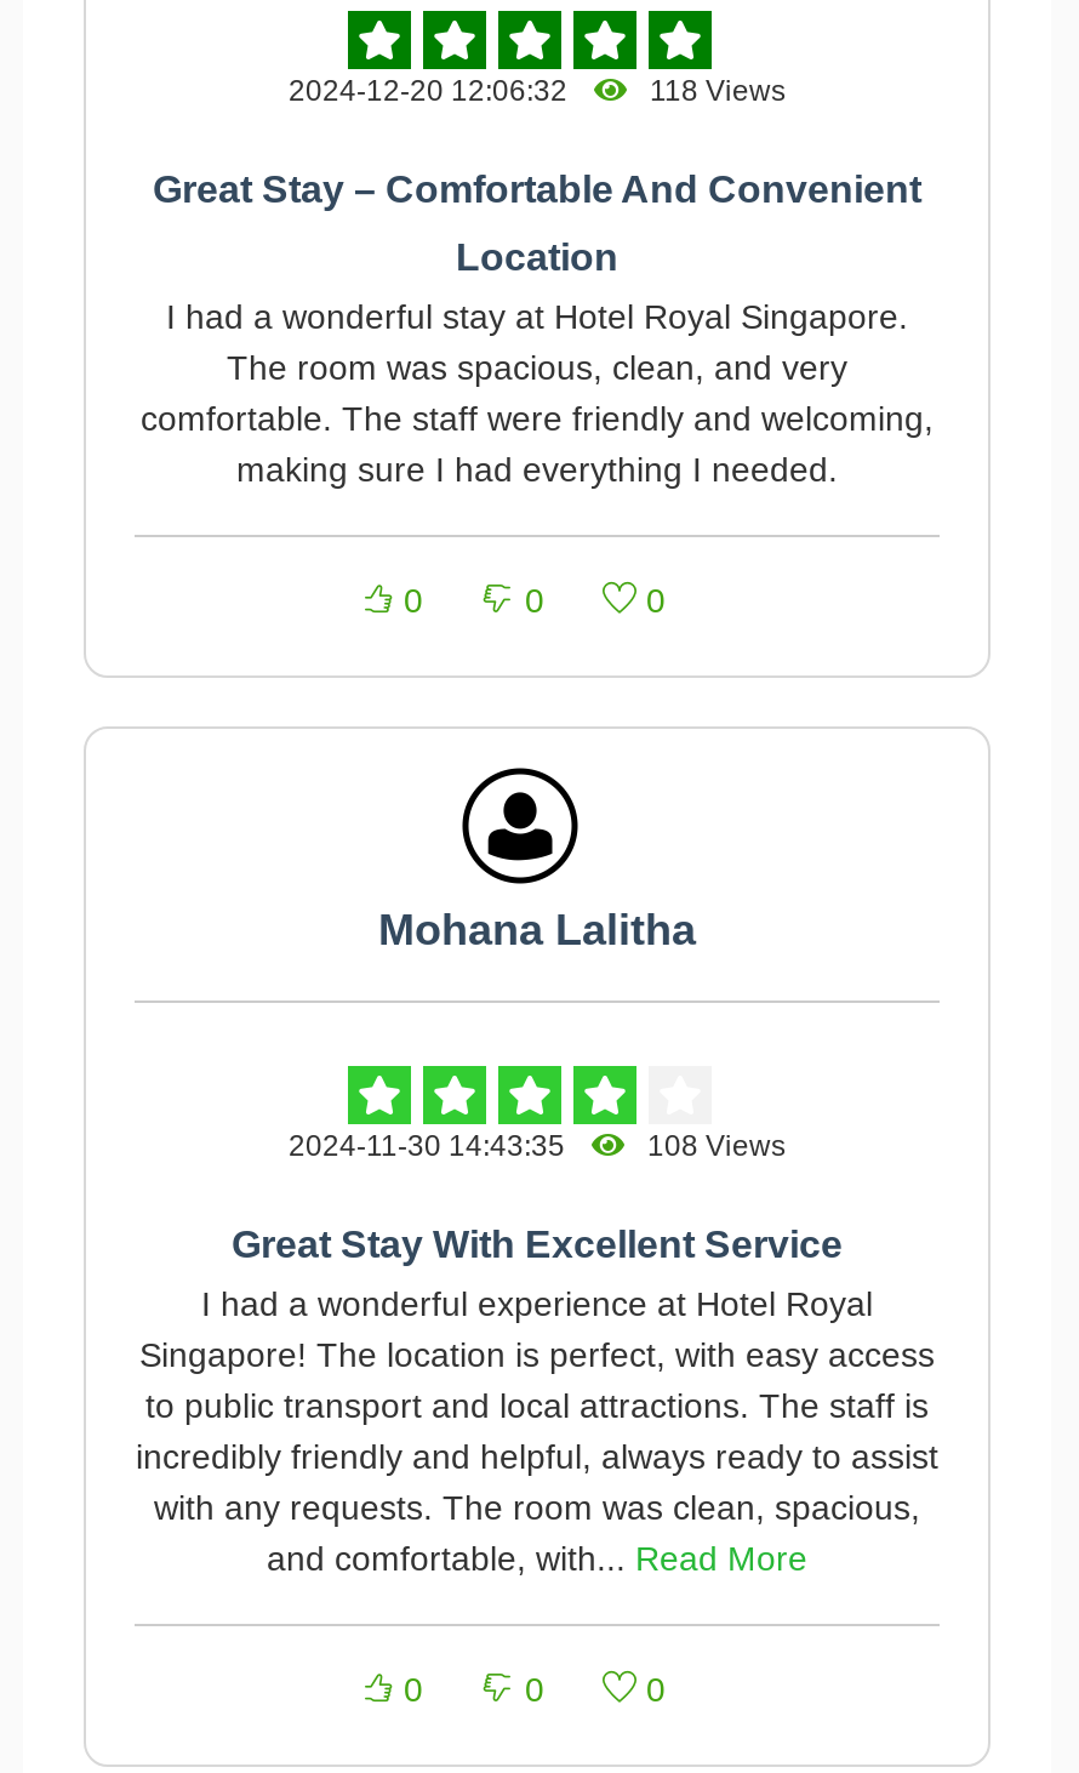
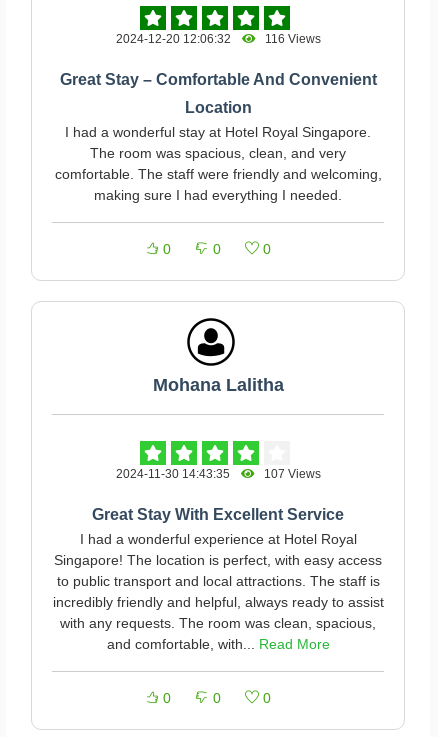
- 2024-12-20 12:06:32 118 Views
+ 2024-12-20 12:06:32 116 Views

- 2024-11-30 14:43:35 108 Views
+ 2024-11-30 14:43:35 107 Views
